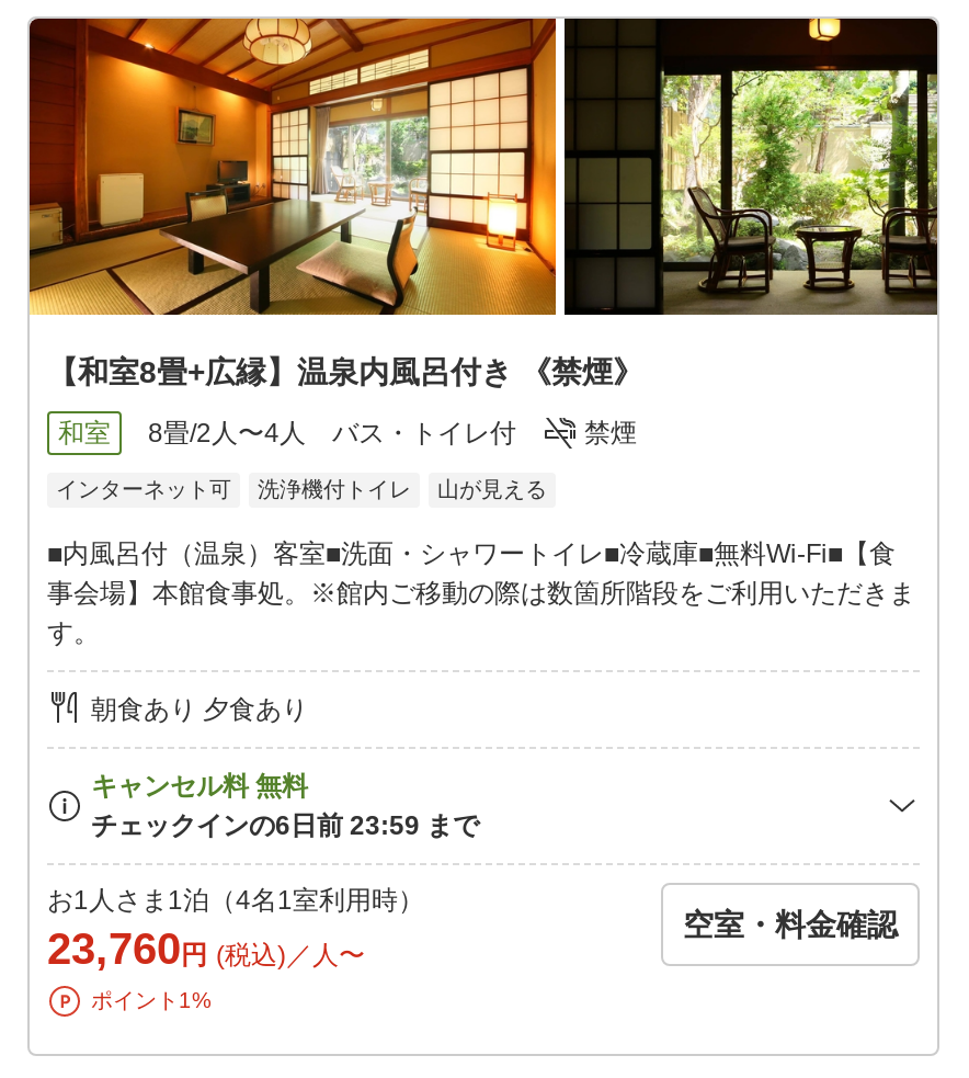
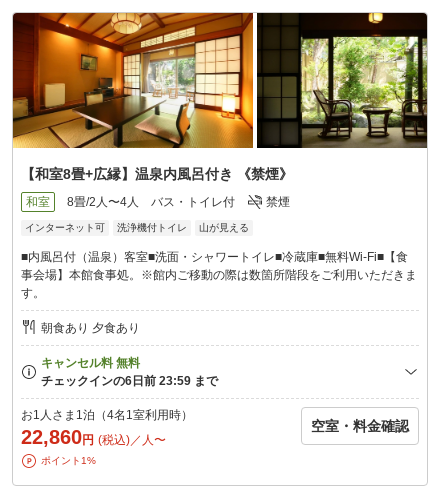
- 23,760円 (税込)／人〜
+ 22,860円 (税込)／人〜
